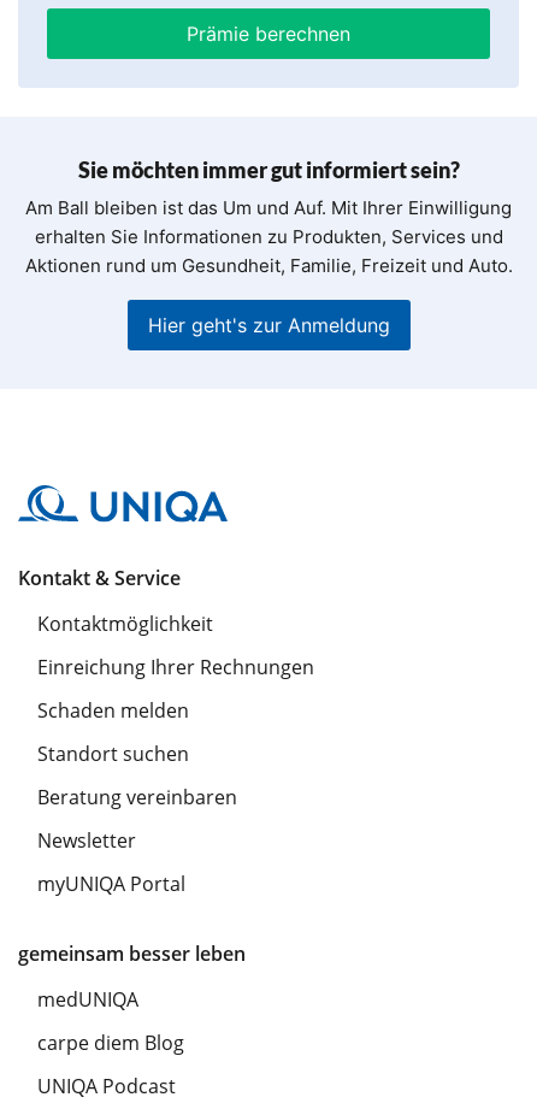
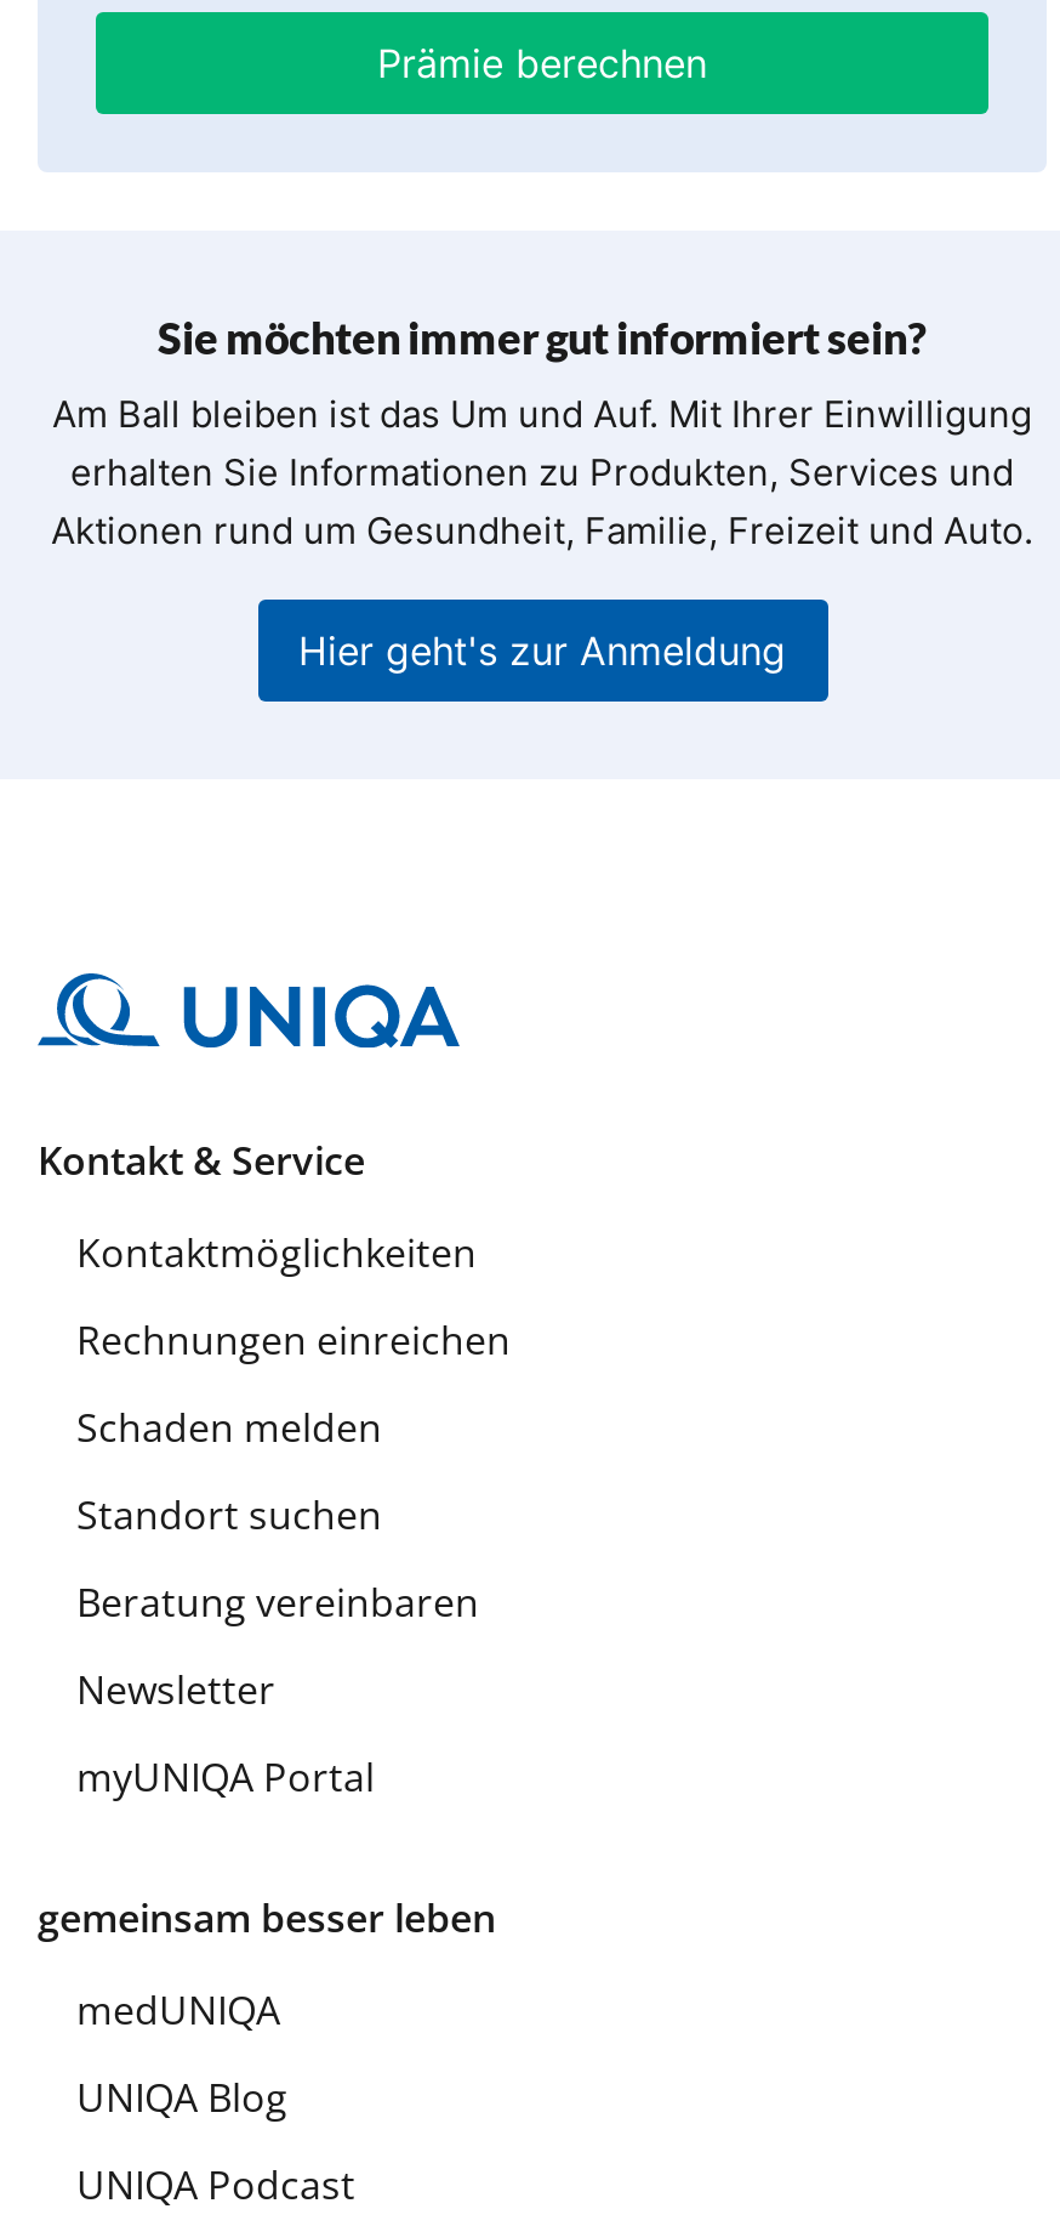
- Kontaktmöglichkeit
+ Kontaktmöglichkeiten

- Einreichung Ihrer Rechnungen
+ Rechnungen einreichen

- carpe diem Blog
+ UNIQA Blog
